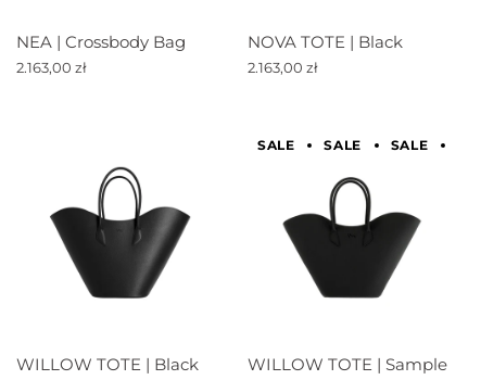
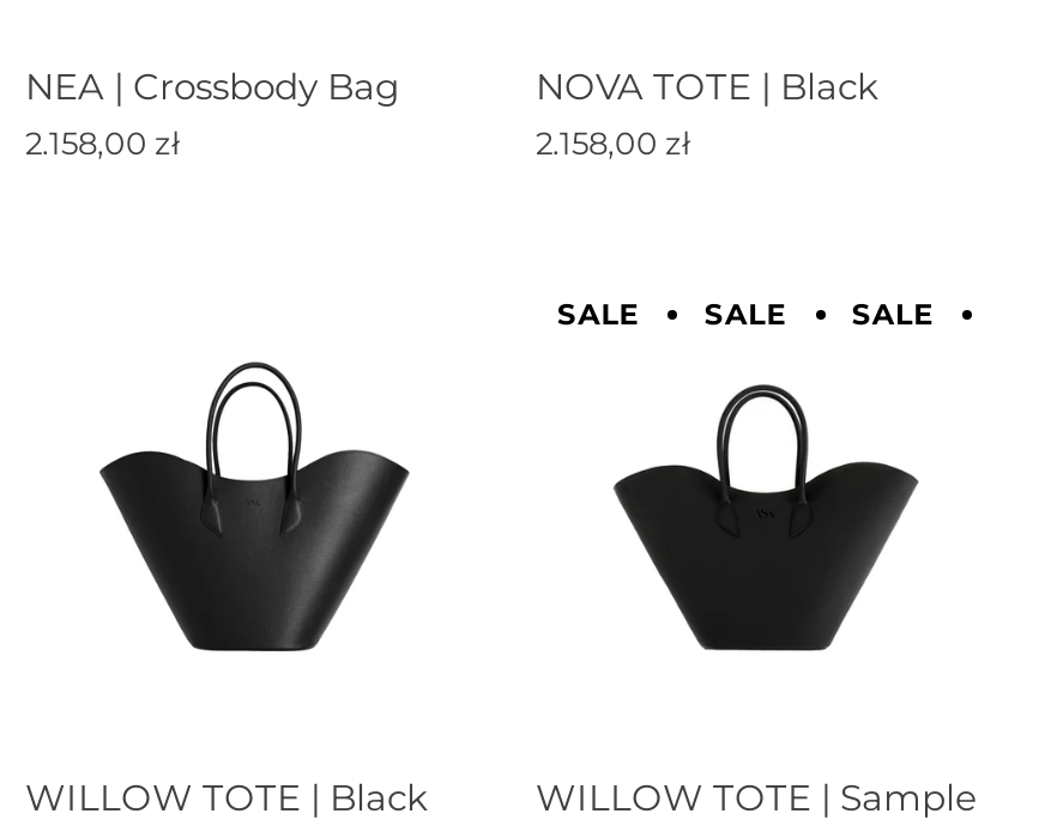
- 2.163,00 zł
+ 2.158,00 zł

- 2.163,00 zł
+ 2.158,00 zł
